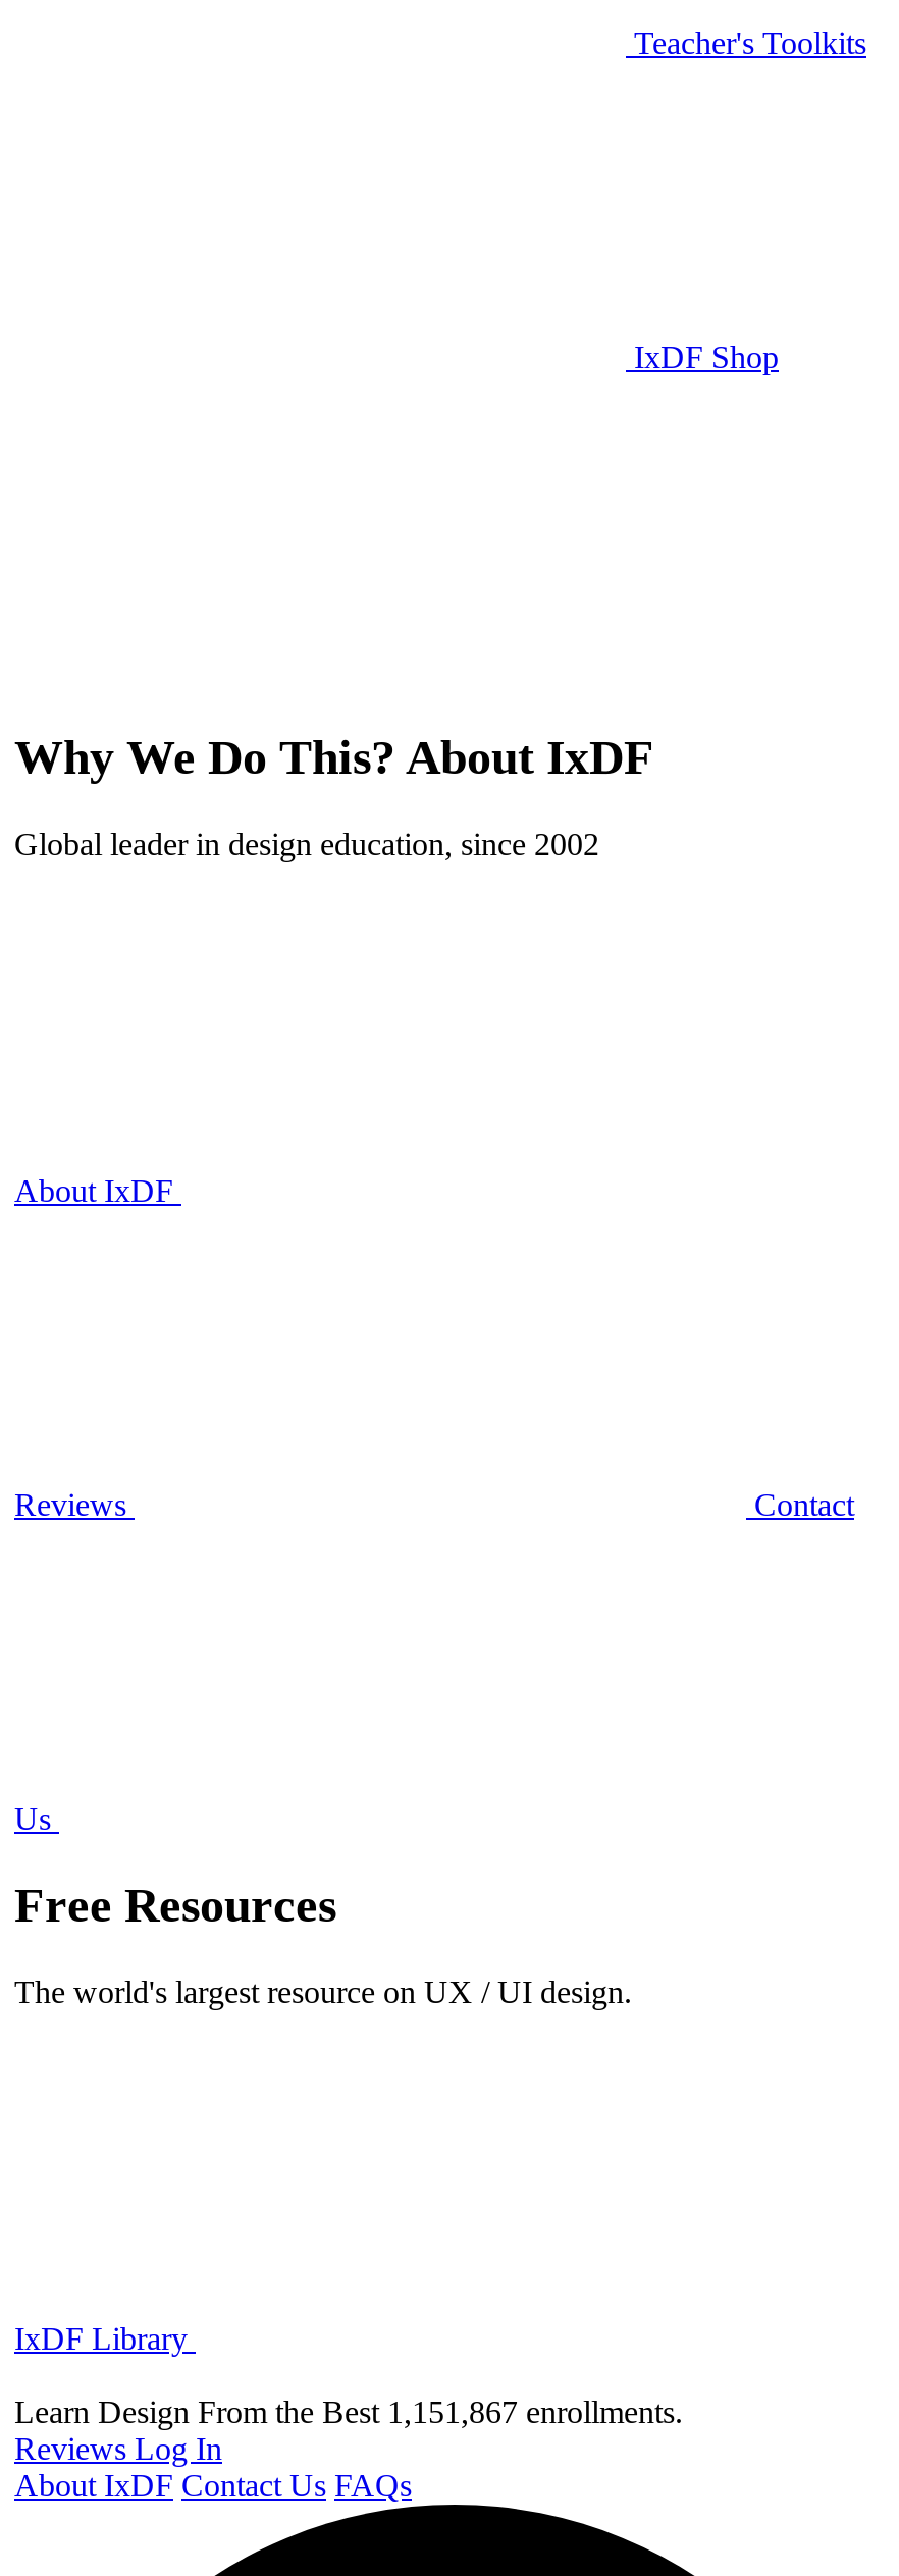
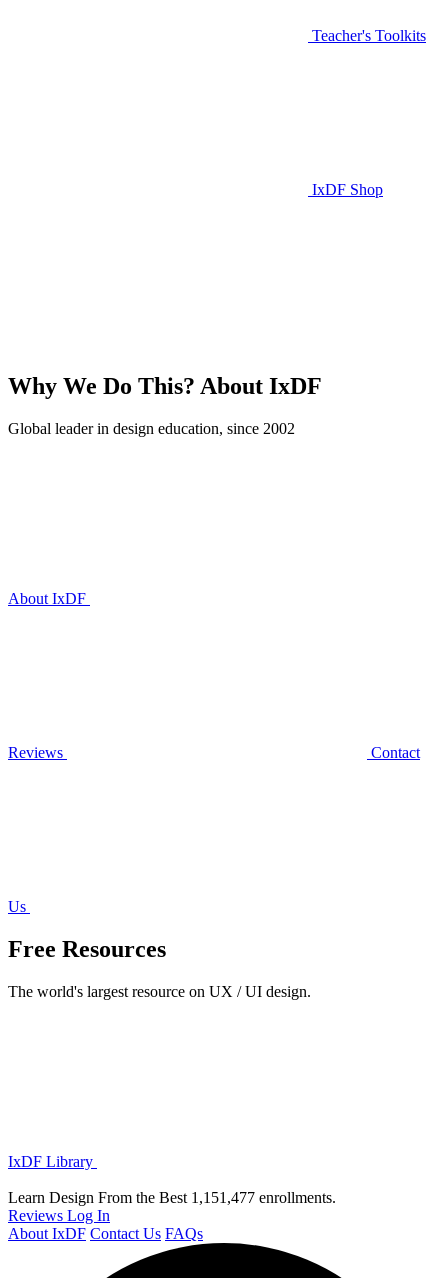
- Learn Design From the Best 1,151,867 enrollments.
+ Learn Design From the Best 1,151,477 enrollments.
